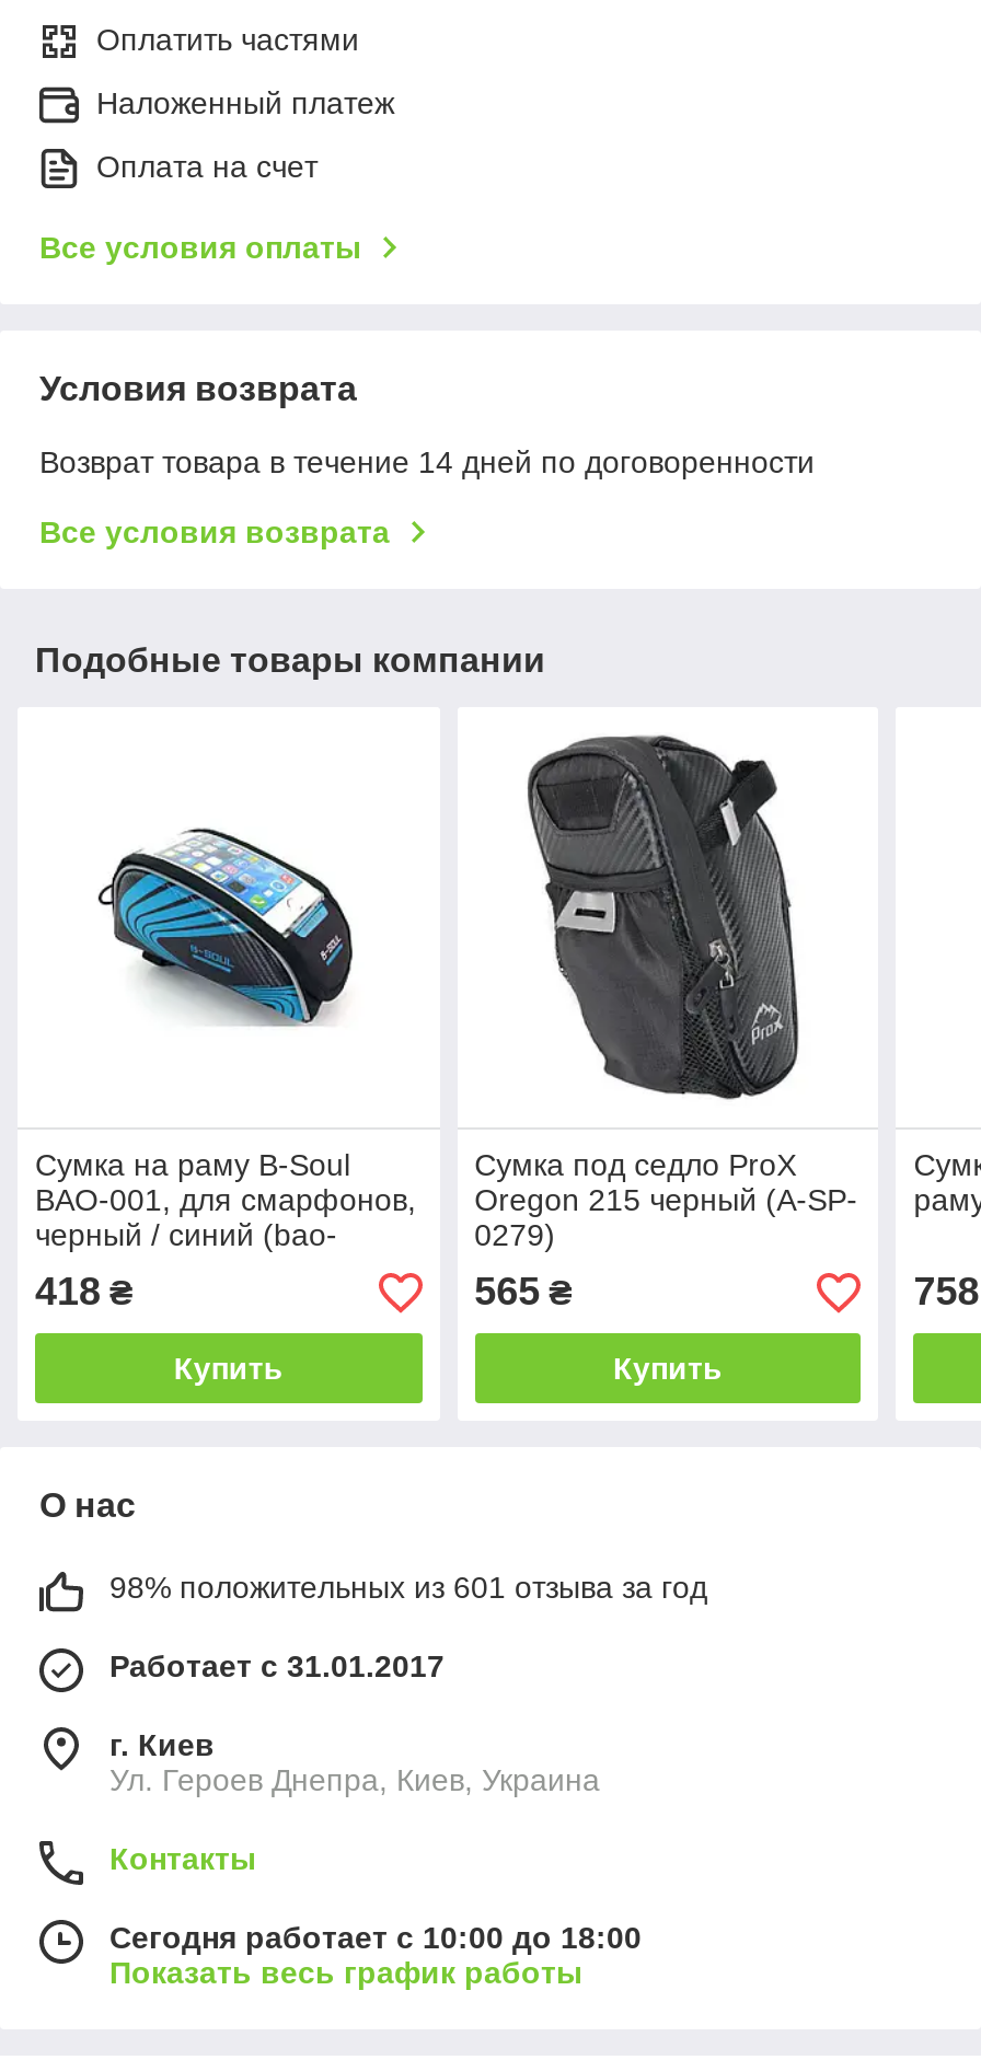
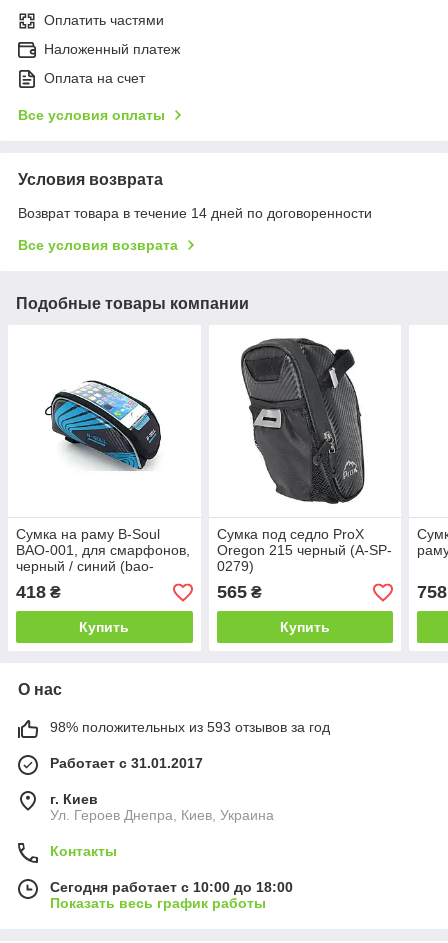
- 98% положительных из 601 отзыва за год
+ 98% положительных из 593 отзывов за год
